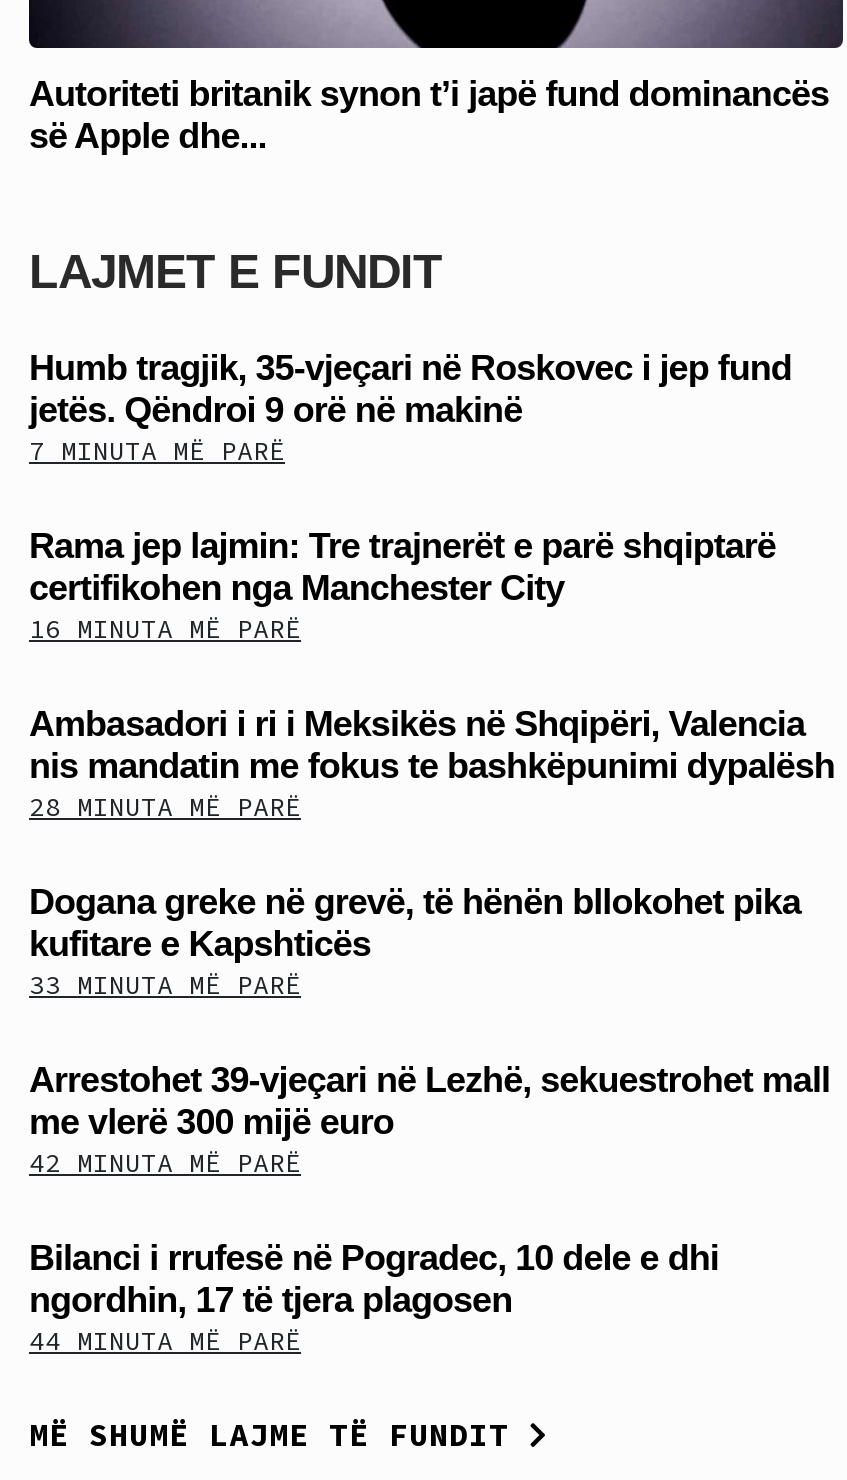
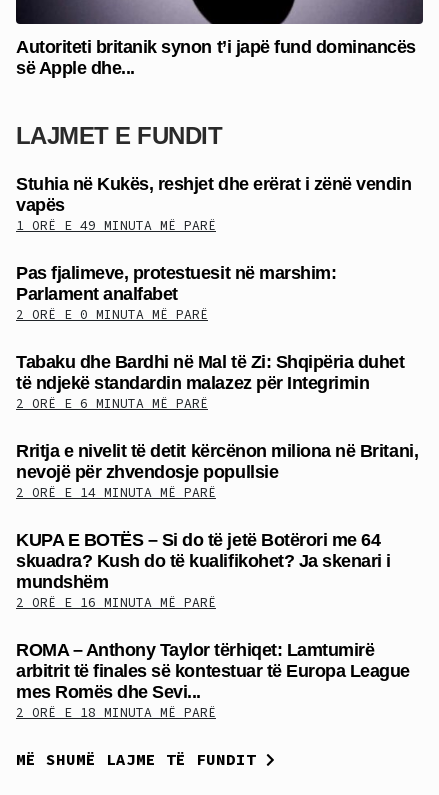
- Humb tragjik, 35-vjeçari në Roskovec i jep fund
- jetës. Qëndroi 9 orë në makinë
- 7 MINUTA MË PARË
+ Stuhia në Kukës, reshjet dhe erërat i zënë vendin
+ vapës
+ 1 ORË E 49 MINUTA MË PARË

- Rama jep lajmin: Tre trajnerët e parë shqiptarë
- certifikohen nga Manchester City
- 16 MINUTA MË PARË
+ Pas fjalimeve, protestuesit në marshim:
+ Parlament analfabet
+ 2 ORË E 0 MINUTA MË PARË

- Ambasadori i ri i Meksikës në Shqipëri, Valencia
- nis mandatin me fokus te bashkëpunimi dypalësh
- 28 MINUTA MË PARË
+ Tabaku dhe Bardhi në Mal të Zi: Shqipëria duhet
+ të ndjekë standardin malazez për Integrimin
+ 2 ORË E 6 MINUTA MË PARË

- Dogana greke në grevë, të hënën bllokohet pika
- kufitare e Kapshticës
- 33 MINUTA MË PARË
+ Rritja e nivelit të detit kërcënon miliona në Britani,
+ nevojë për zhvendosje popullsie
+ 2 ORË E 14 MINUTA MË PARË

- Arrestohet 39-vjeçari në Lezhë, sekuestrohet mall
- me vlerë 300 mijë euro
- 42 MINUTA MË PARË
+ KUPA E BOTËS – Si do të jetë Botërori me 64
+ skuadra? Kush do të kualifikohet? Ja skenari i
+ mundshëm
+ 2 ORË E 16 MINUTA MË PARË

- Bilanci i rrufesë në Pogradec, 10 dele e dhi
- ngordhin, 17 të tjera plagosen
- 44 MINUTA MË PARË
+ ROMA – Anthony Taylor tërhiqet: Lamtumirë
+ arbitrit të finales së kontestuar të Europa League
+ mes Romës dhe Sevi...
+ 2 ORË E 18 MINUTA MË PARË
